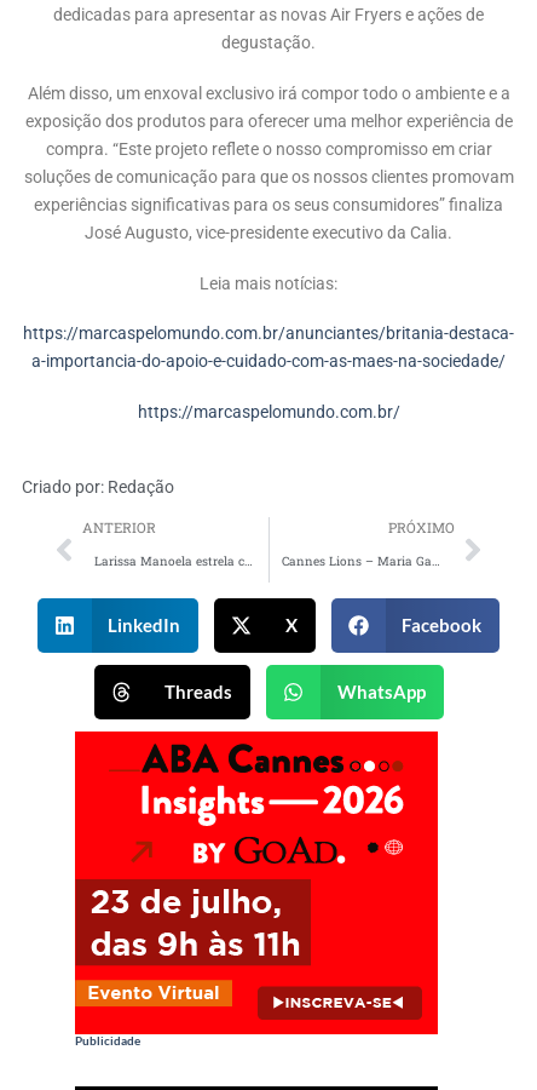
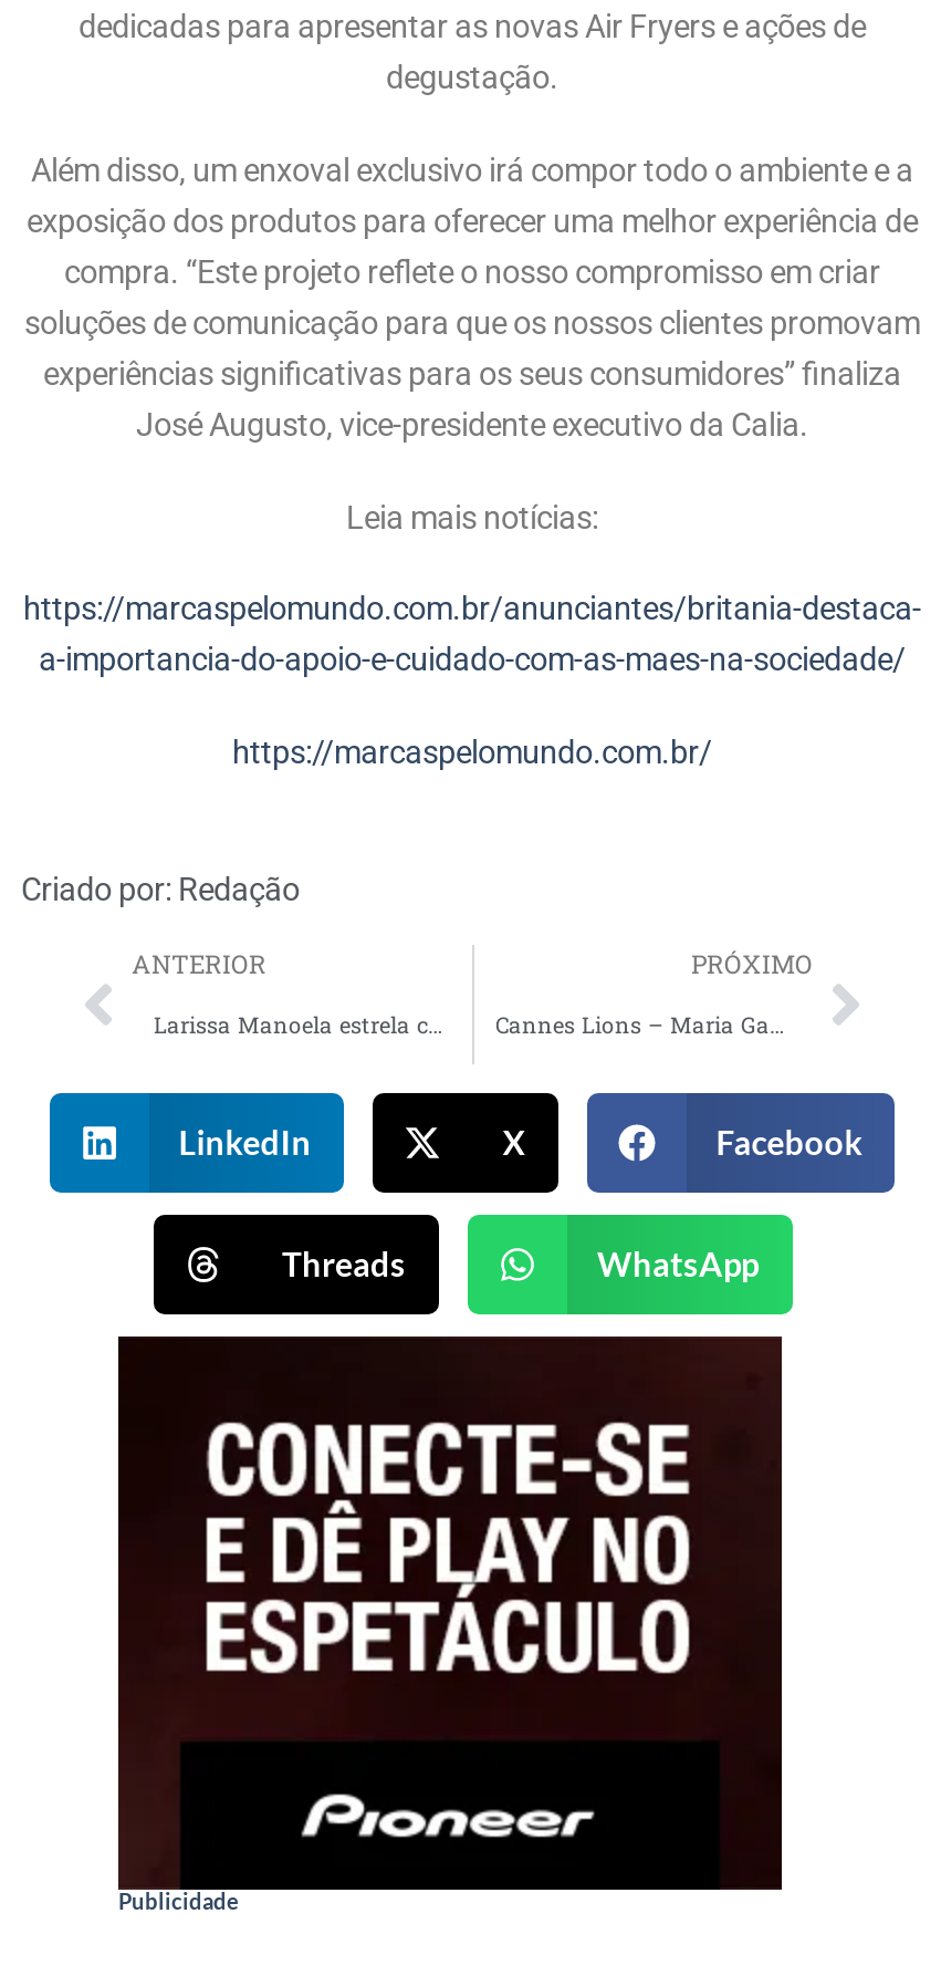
- [image]
+ [image]
